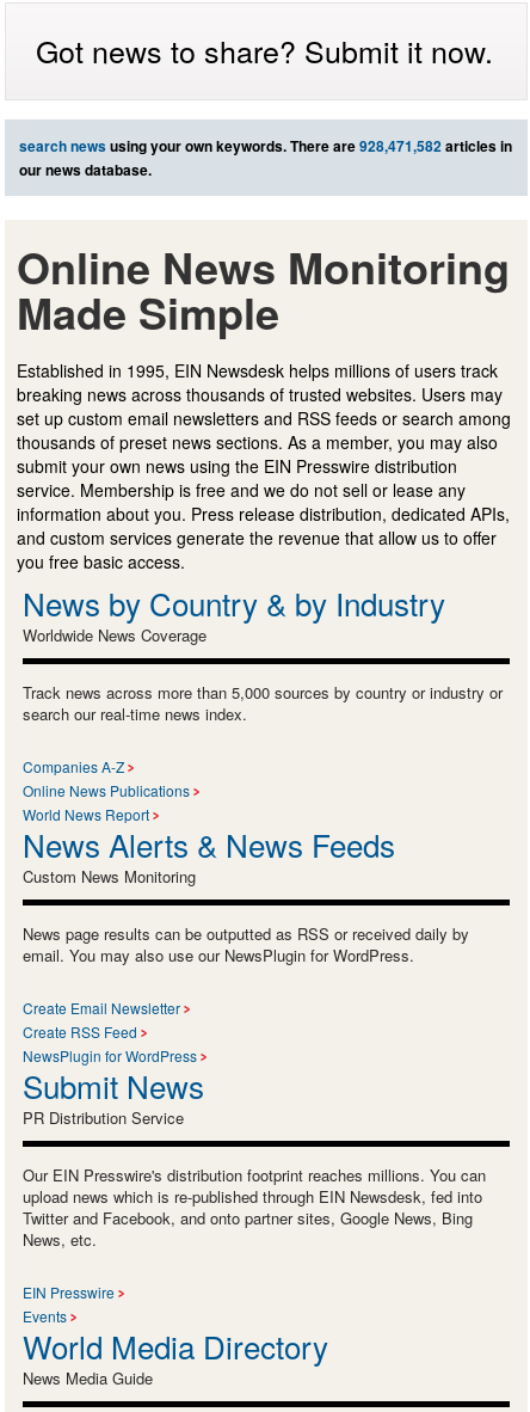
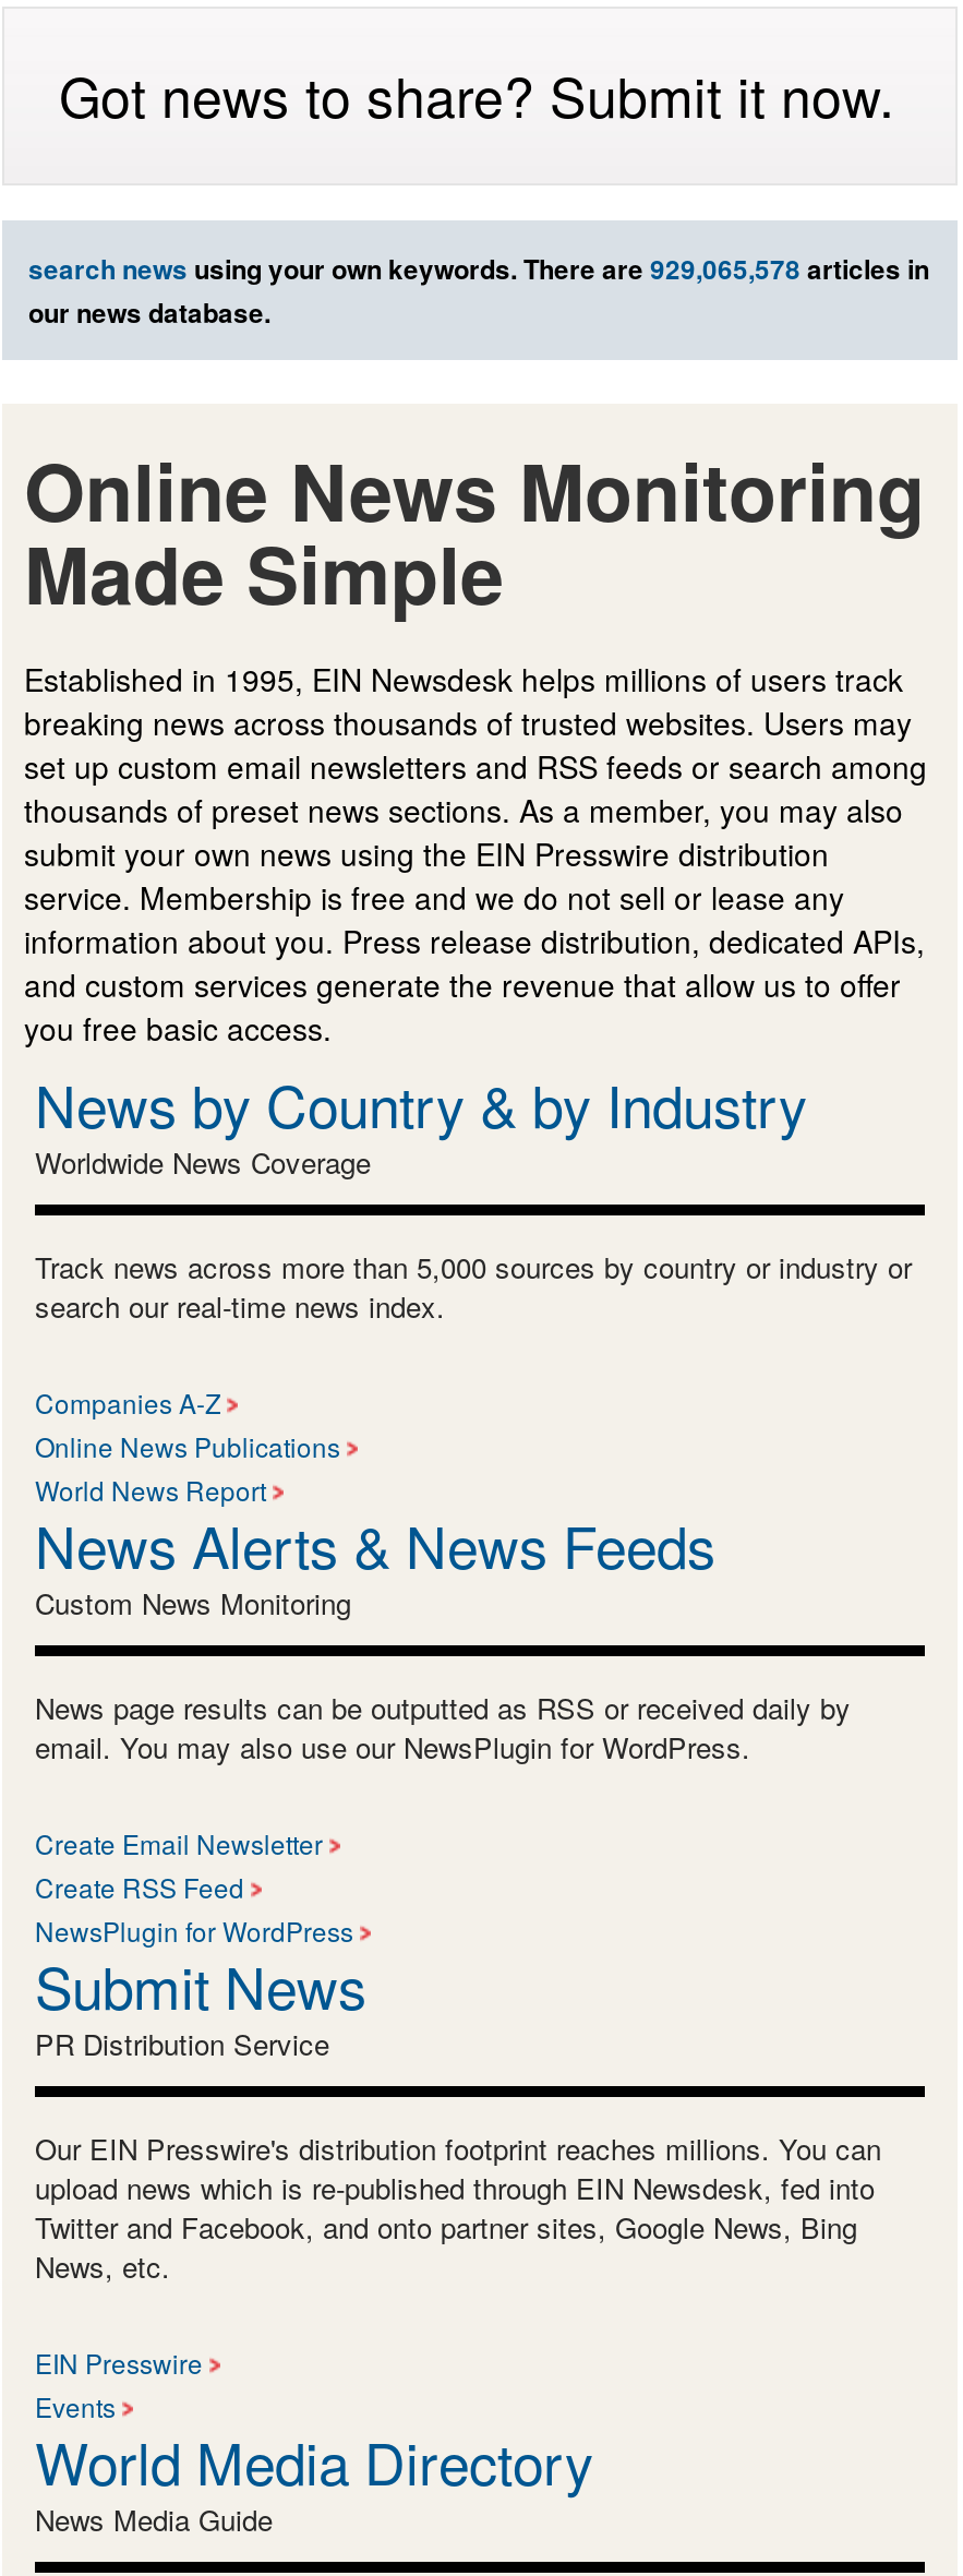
- search news using your own keywords. There are 928,471,582 articles in
+ search news using your own keywords. There are 929,065,578 articles in
